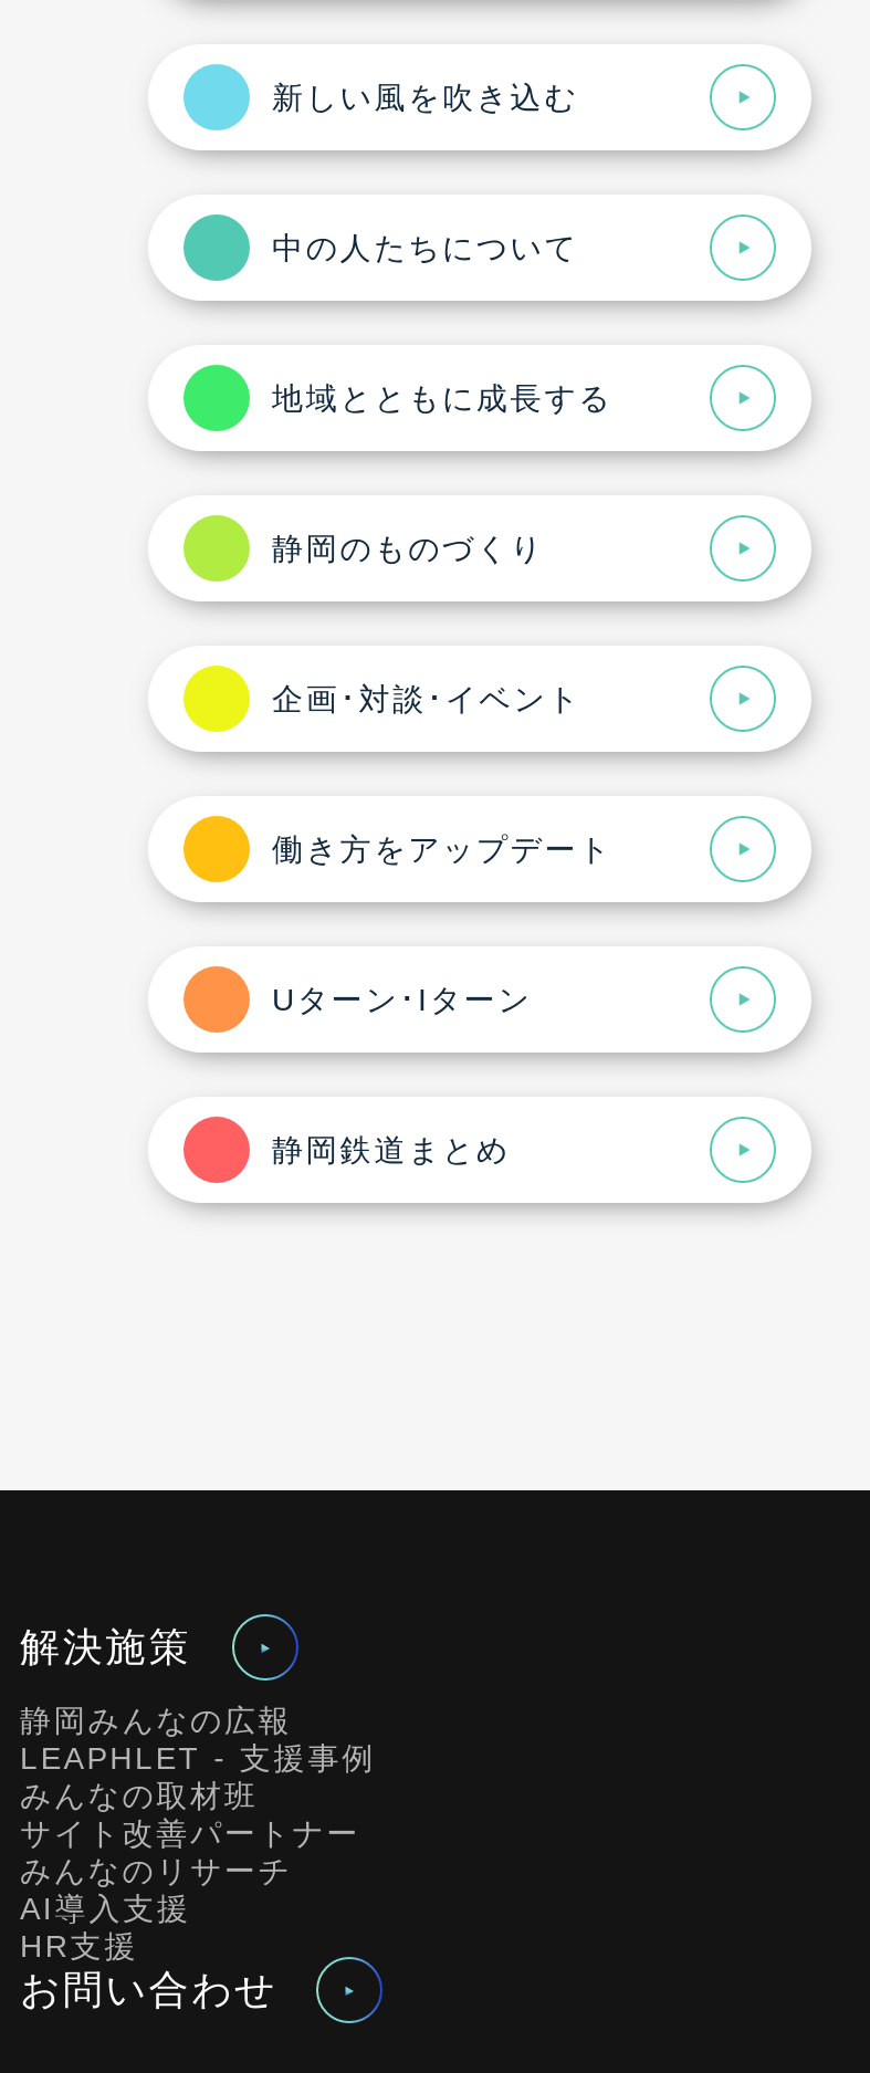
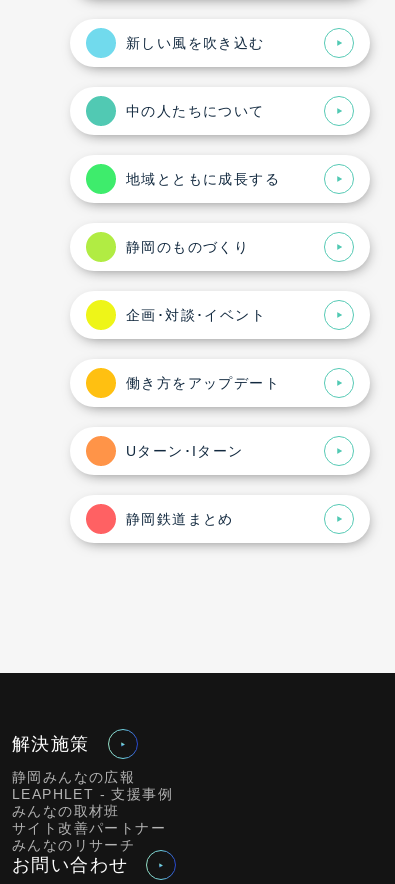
- AI導入支援
- HR支援
